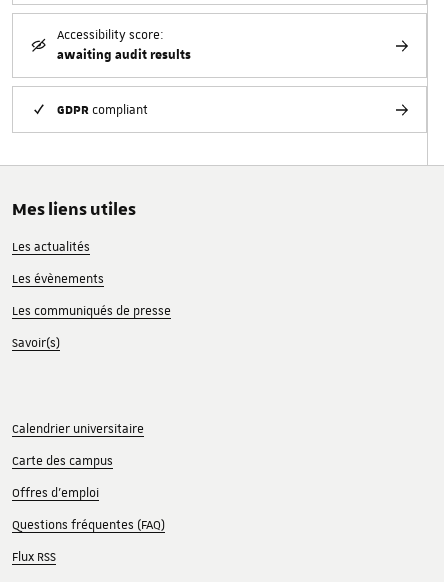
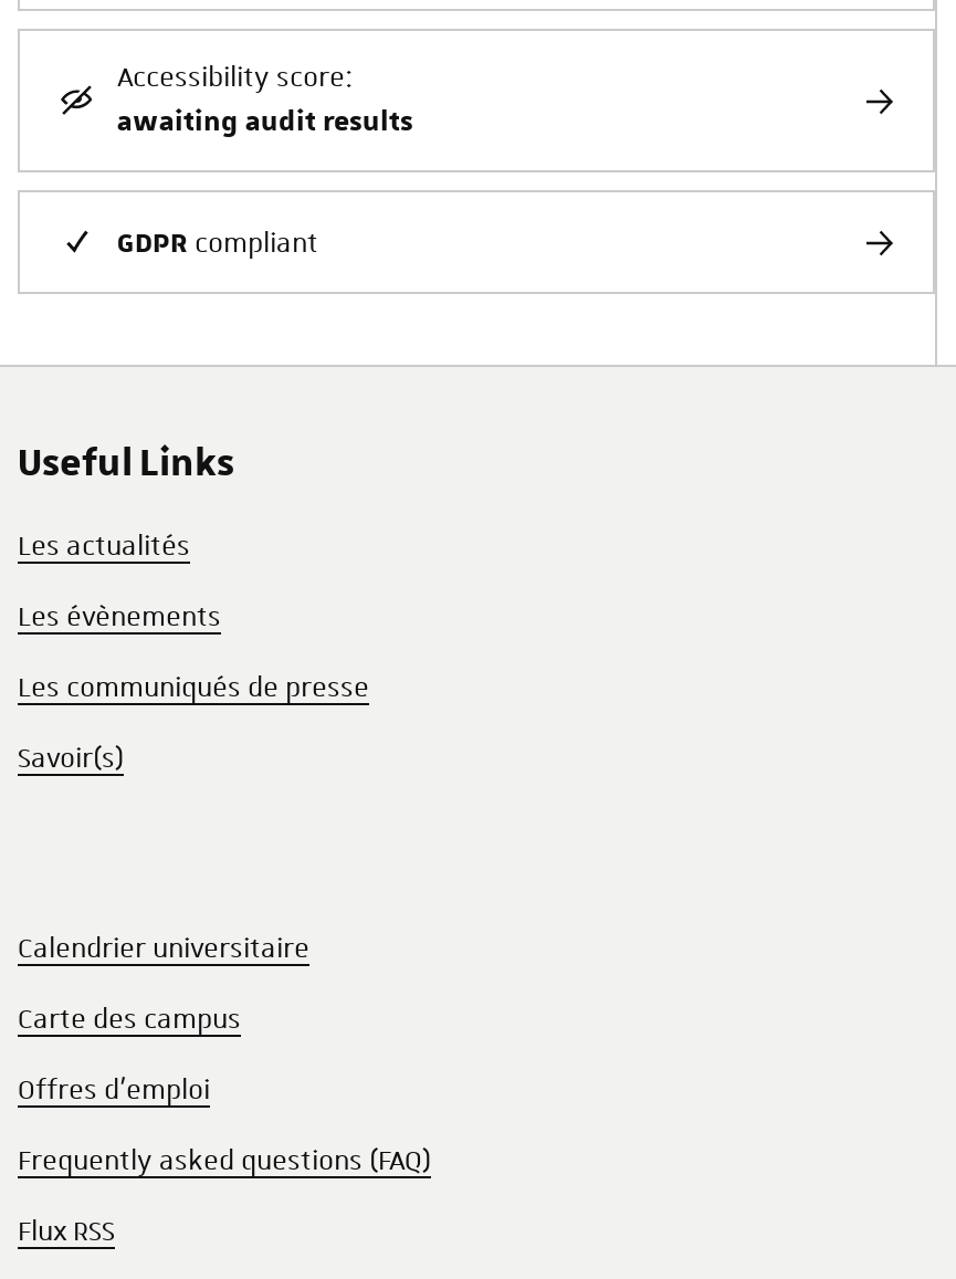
- Mes liens utiles
+ Useful Links

- Questions fréquentes (FAQ)
+ Frequently asked questions (FAQ)
